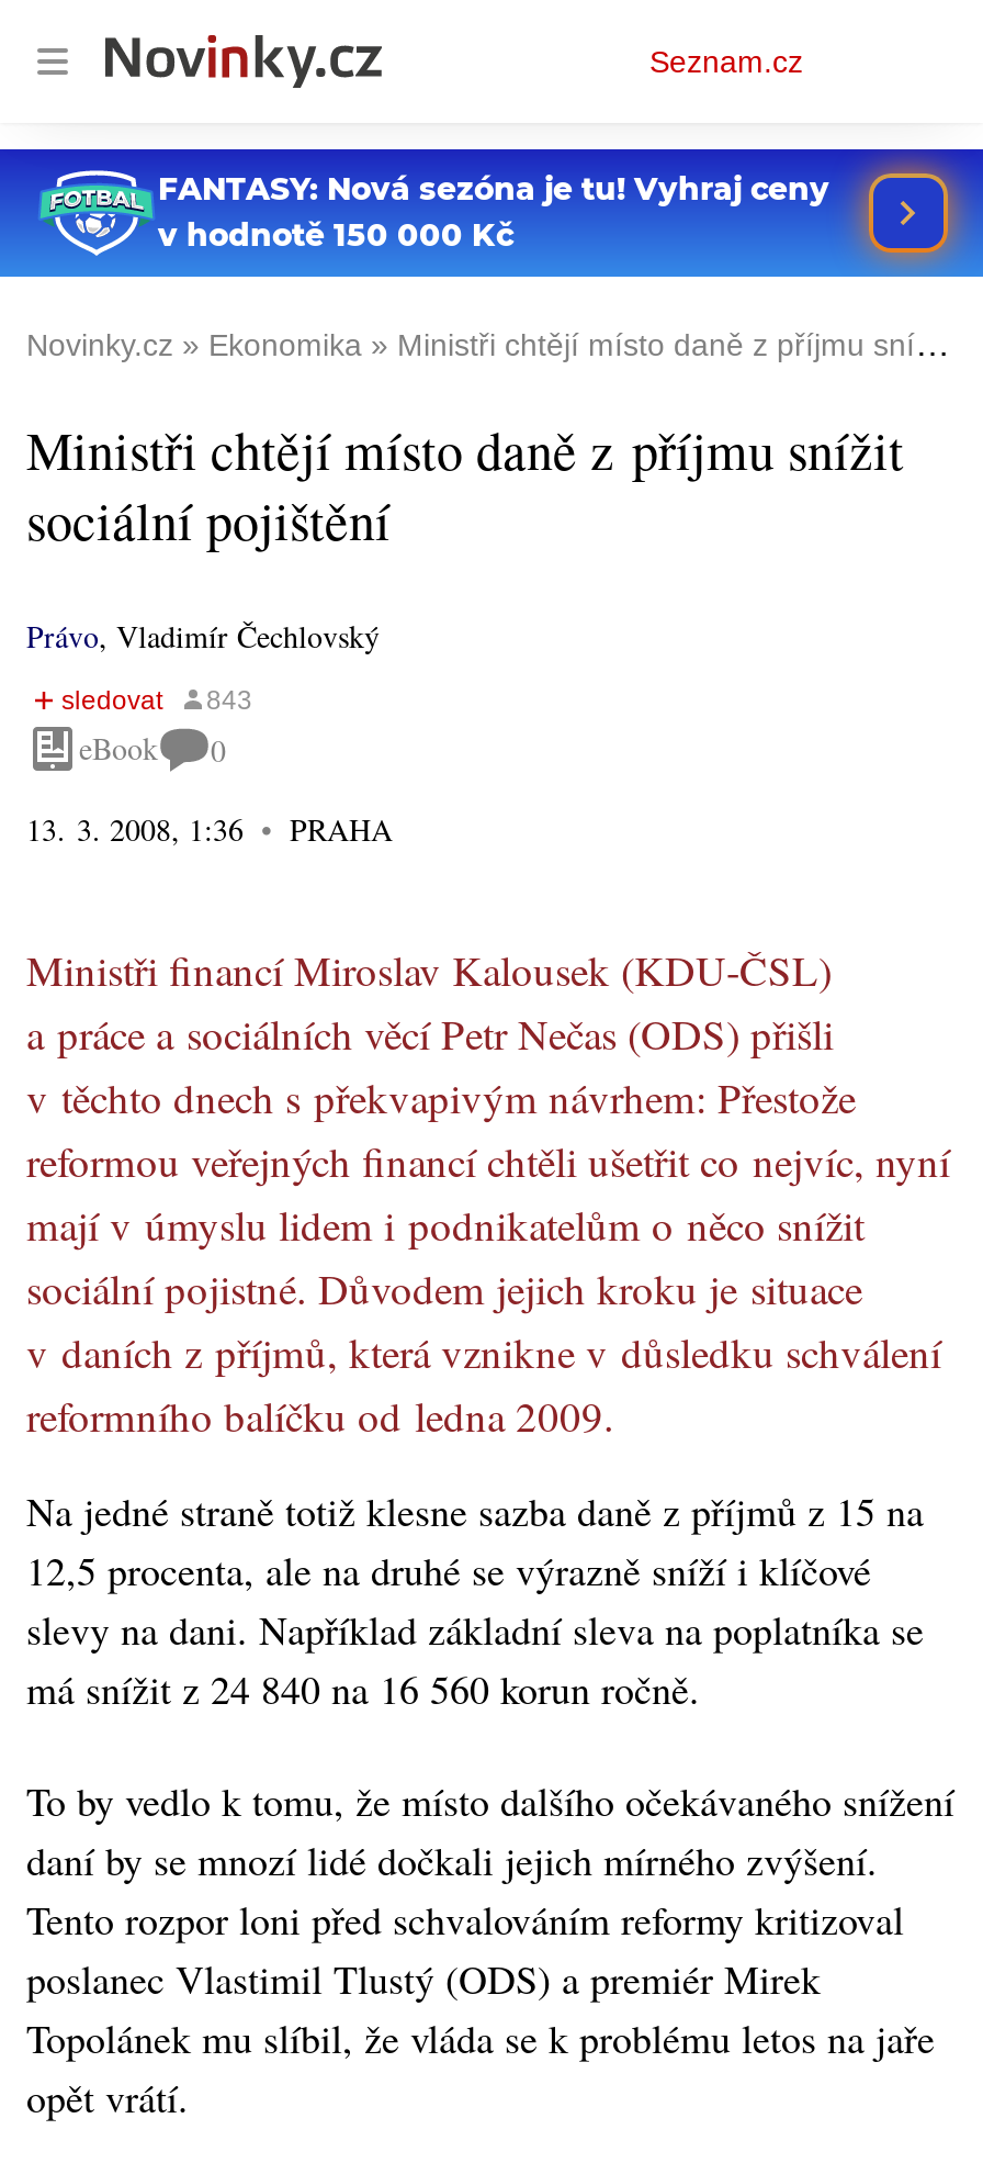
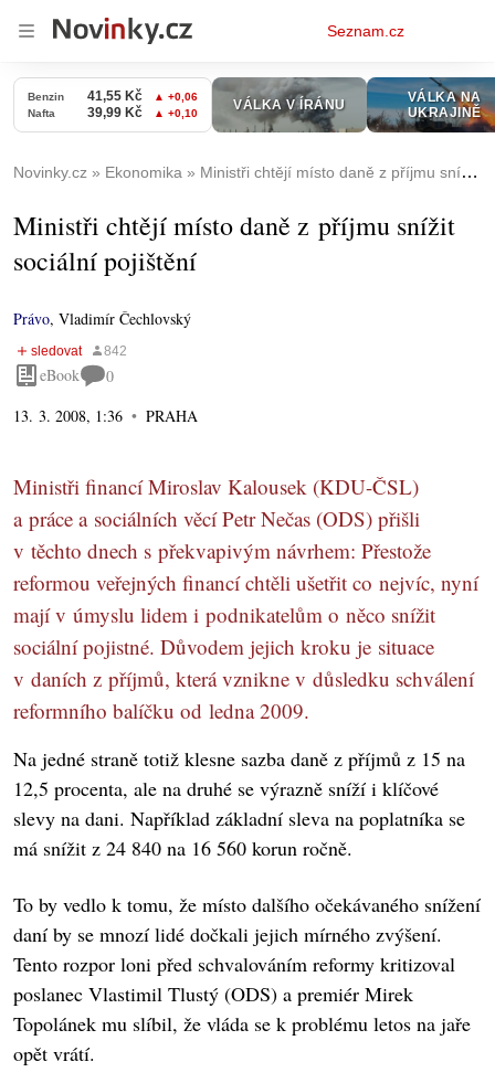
- [image]
+ [image]
